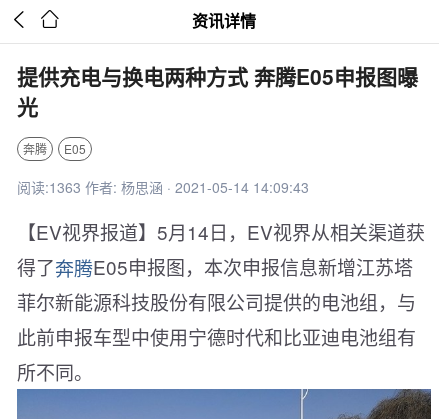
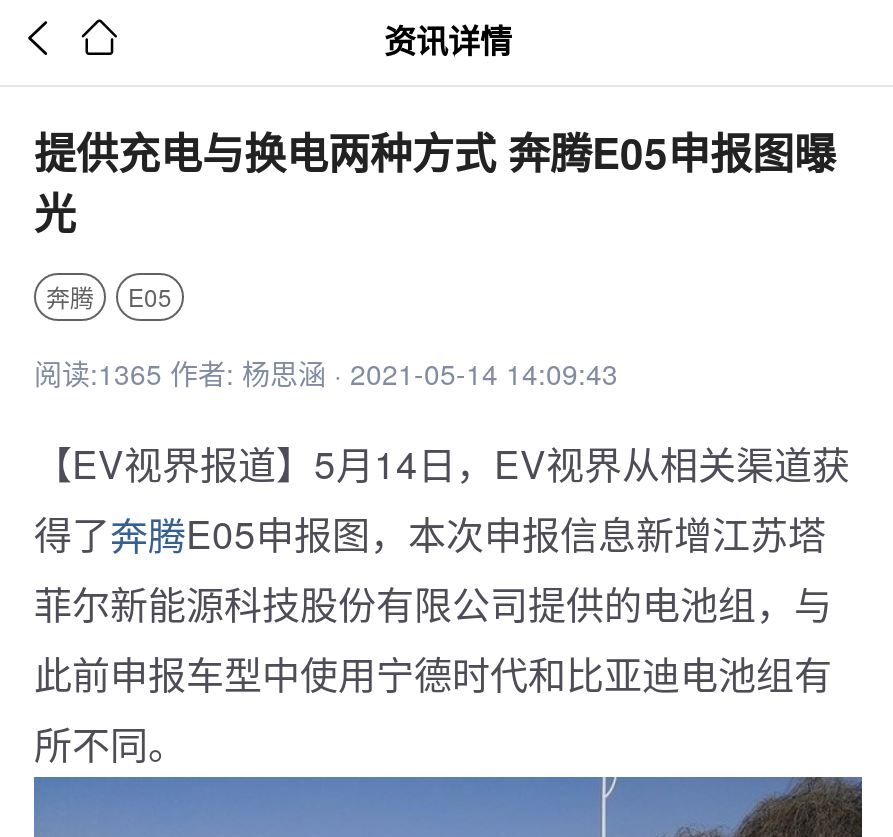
- 阅读:1363 作者: 杨思涵 · 2021-05-14 14:09:43
+ 阅读:1365 作者: 杨思涵 · 2021-05-14 14:09:43
